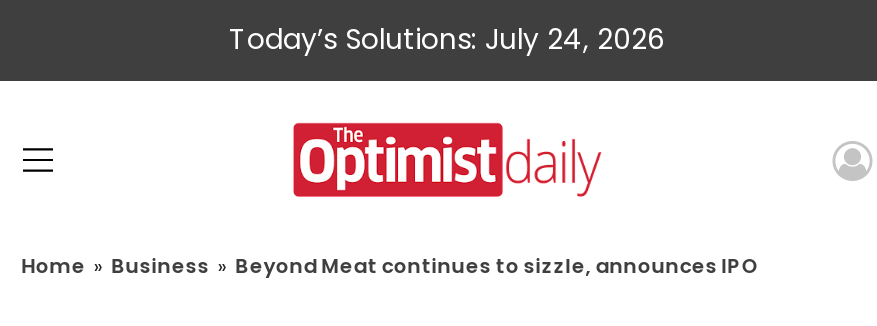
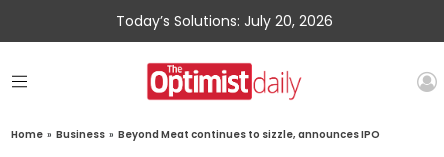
- Today’s Solutions: July 24, 2026
+ Today’s Solutions: July 20, 2026
